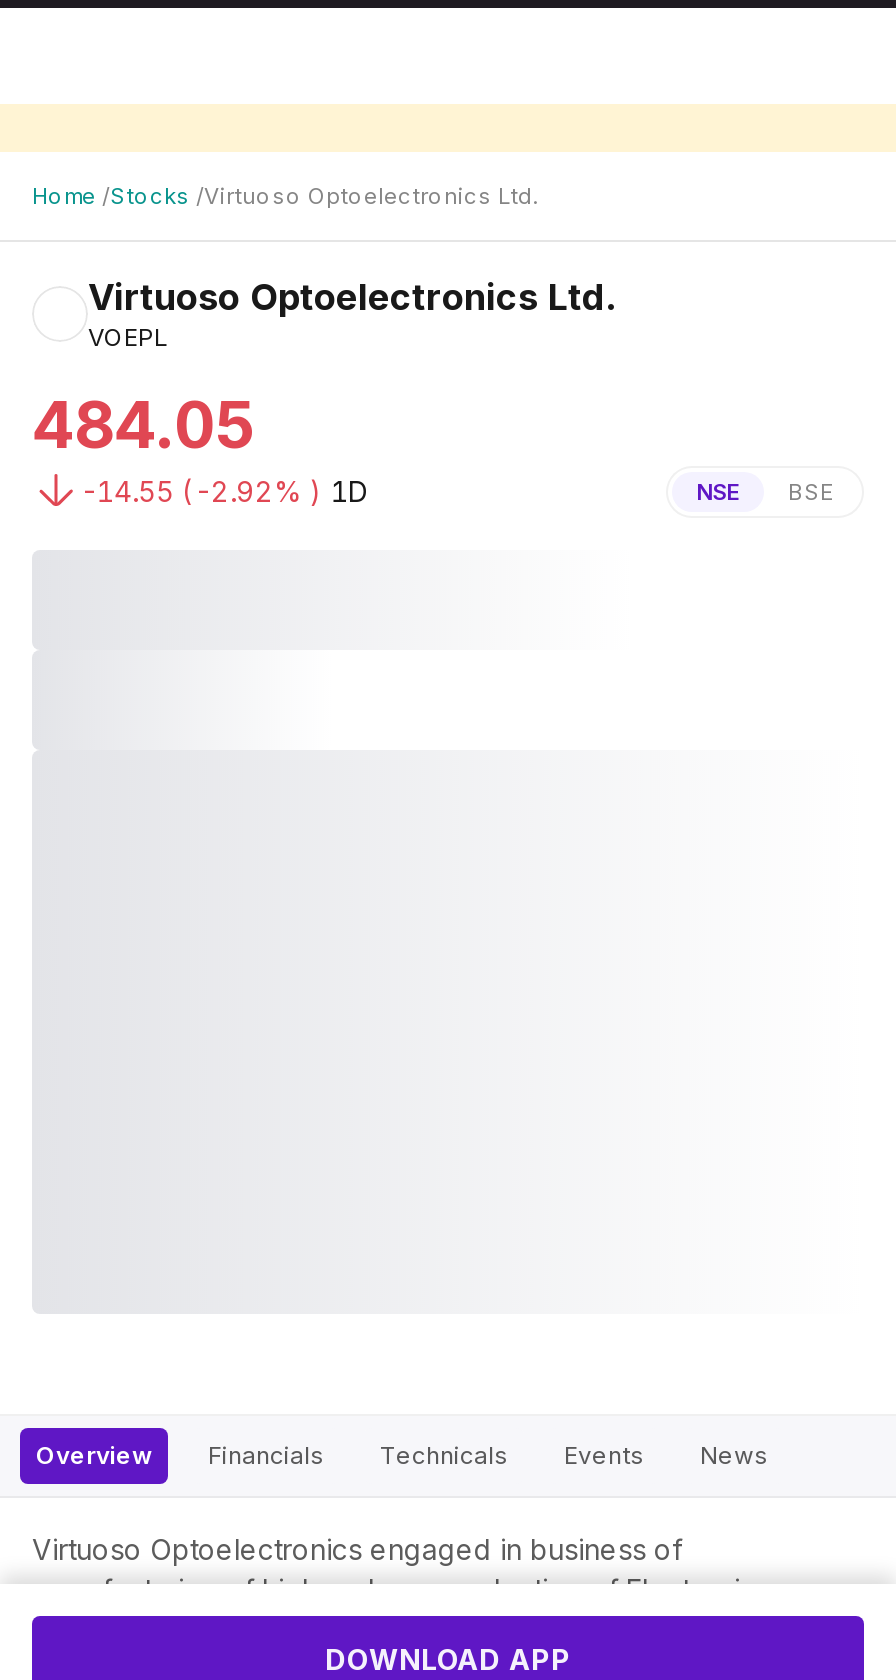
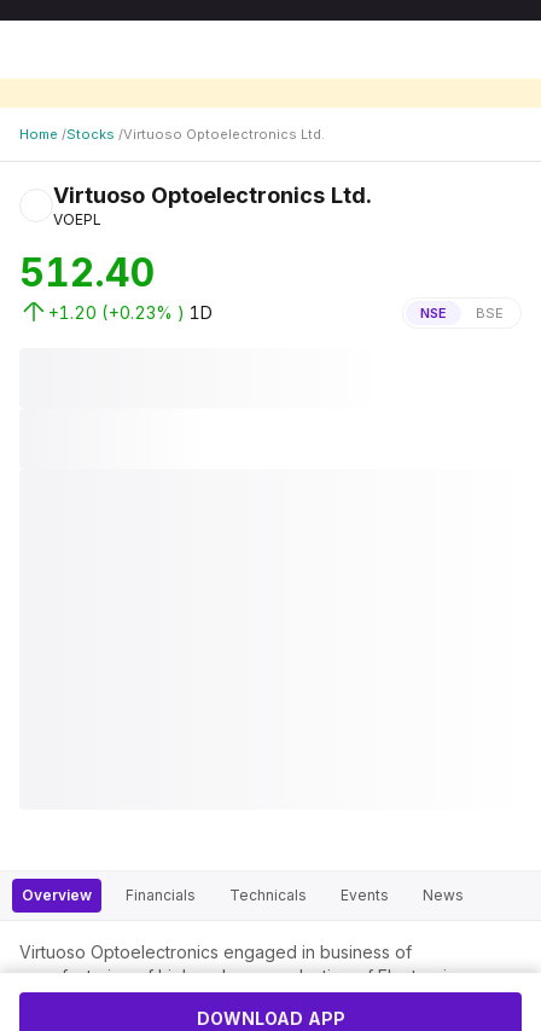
- 484.05
+ 512.40

- -14.55 (-2.92% ) 1D
+ +1.20 (+0.23% ) 1D
